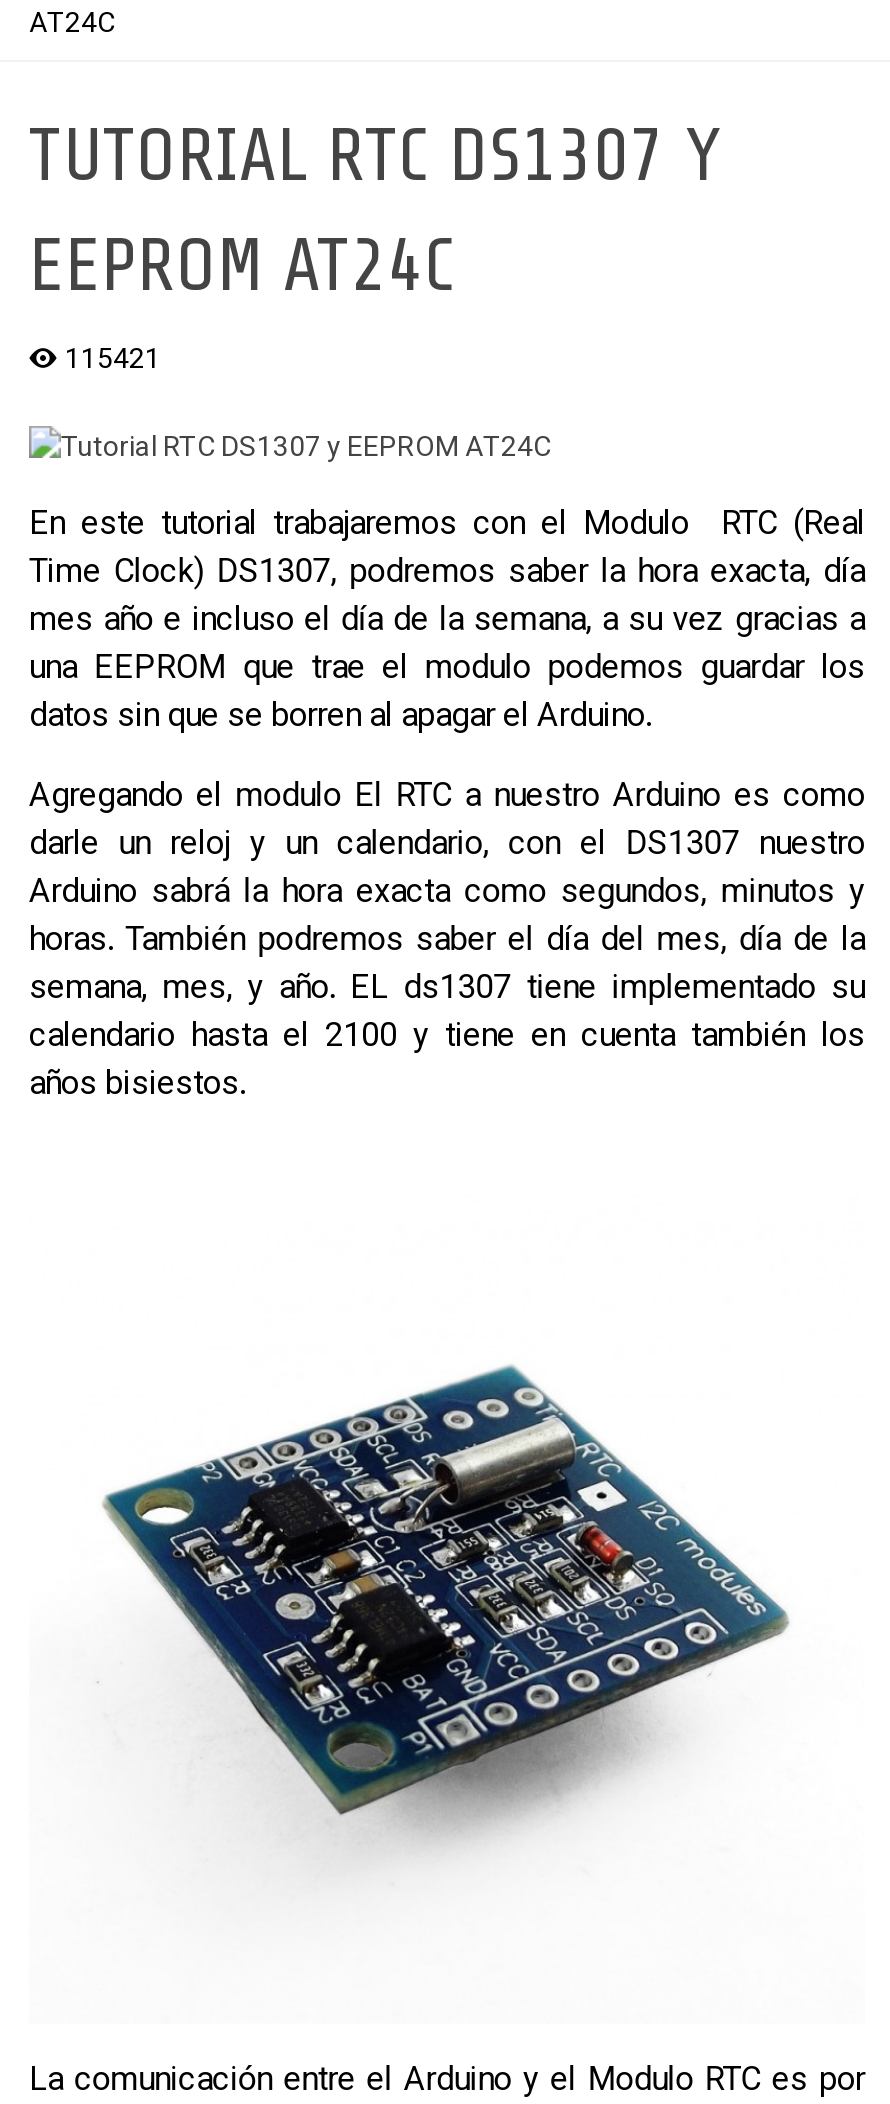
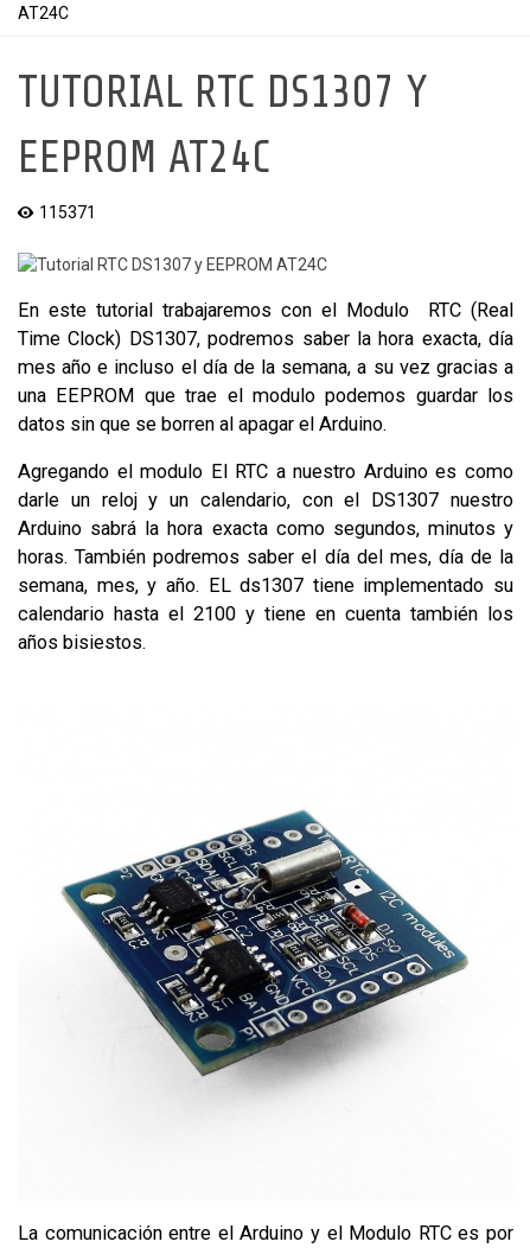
- 115421
+ 115371
